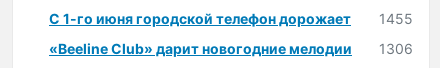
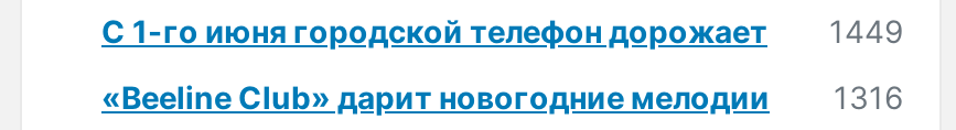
- С 1-го июня городской телефон дорожает 1455
+ С 1-го июня городской телефон дорожает 1449

- «Beeline Club» дарит новогодние мелодии 1306
+ «Beeline Club» дарит новогодние мелодии 1316
